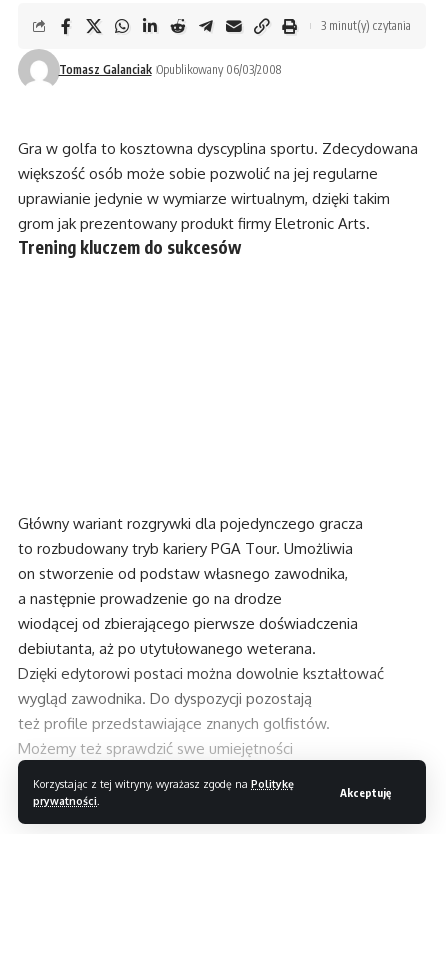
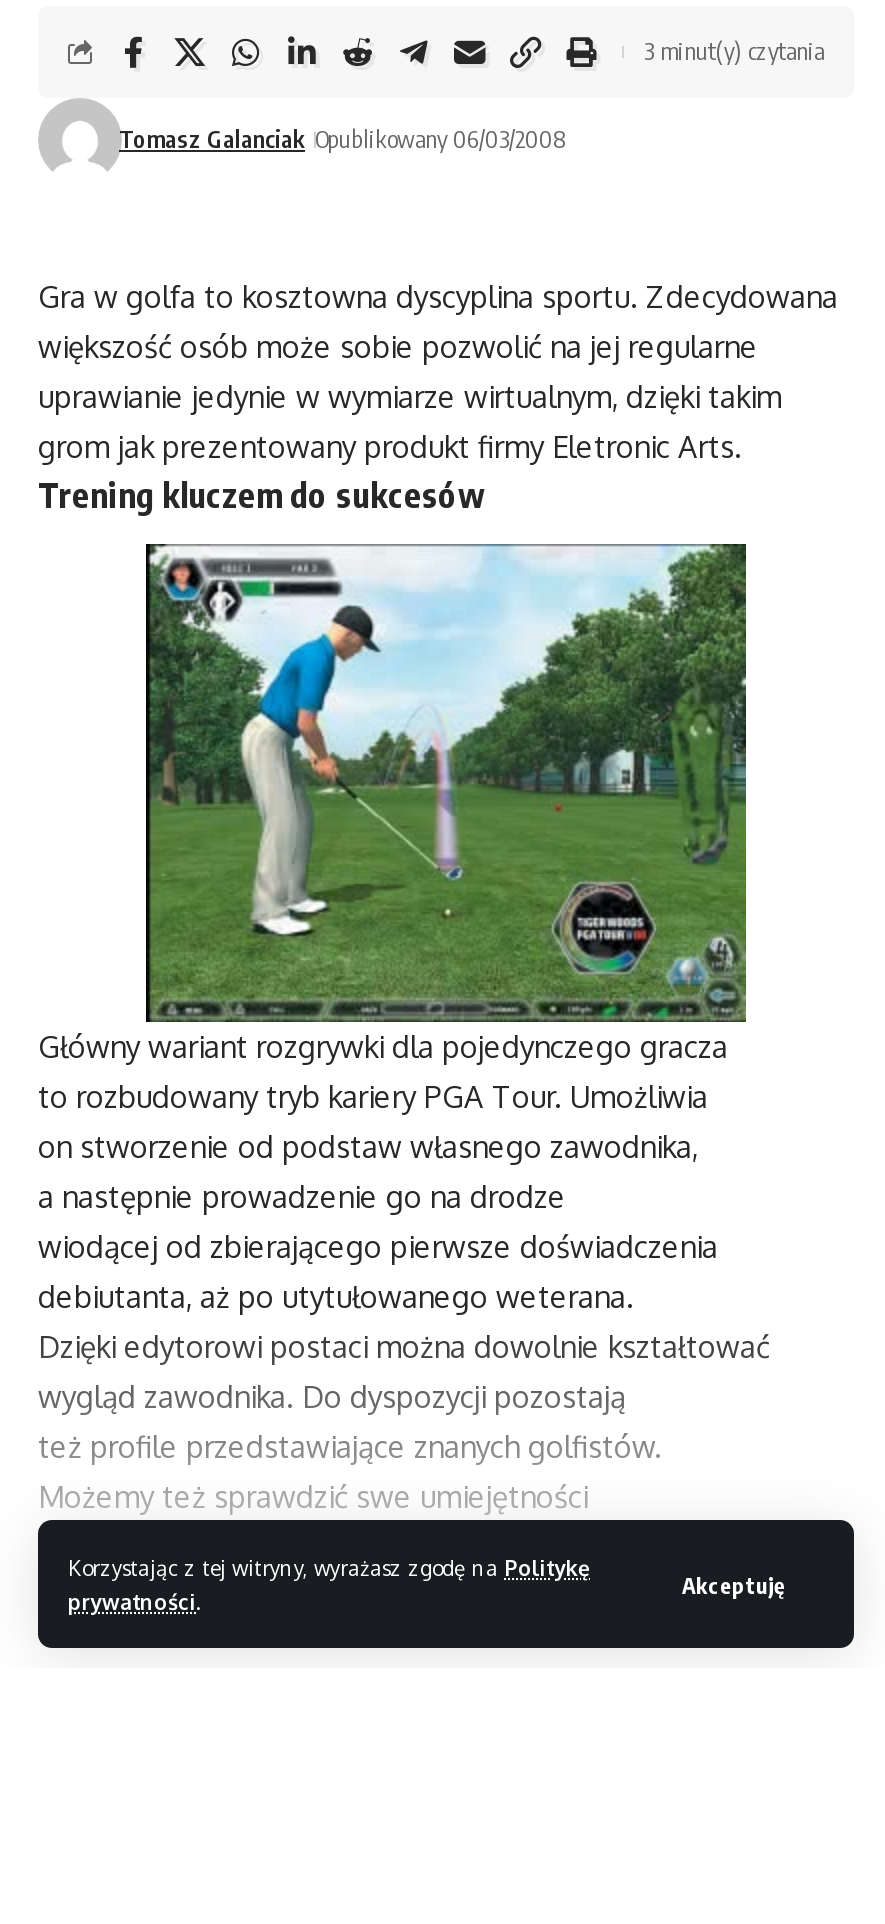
+ [image]
